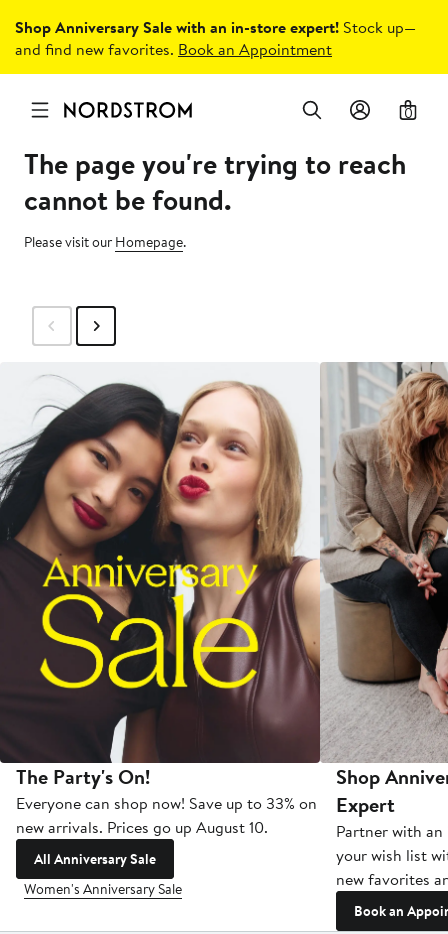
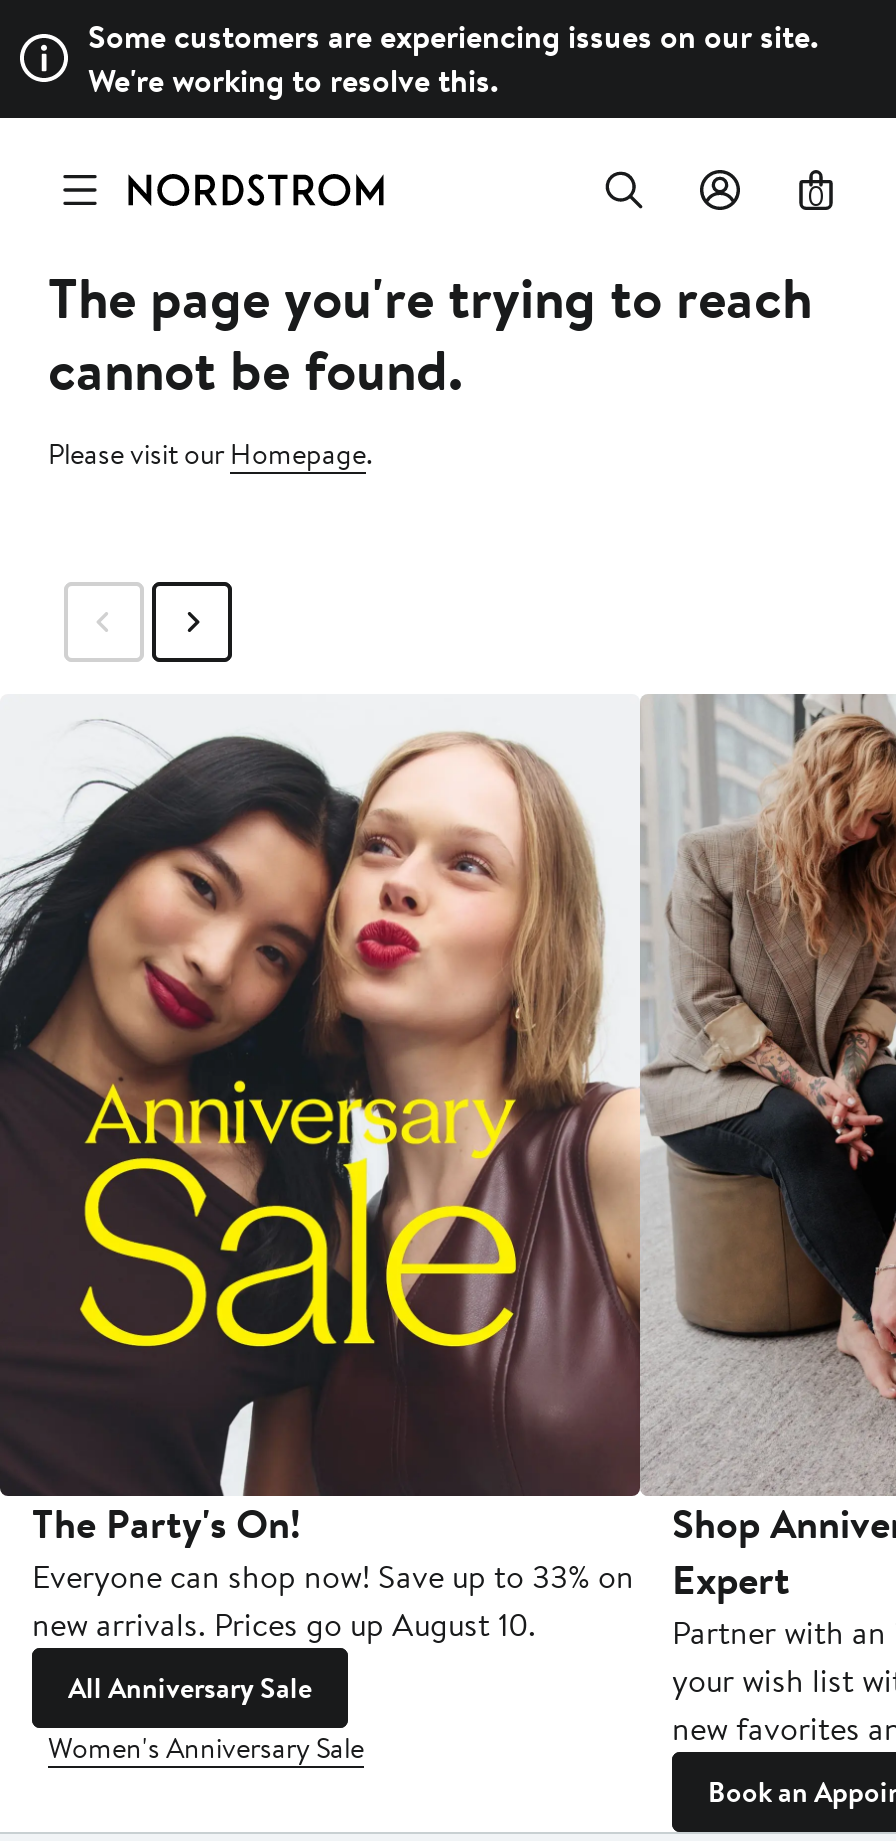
- Shop Anniversary Sale with an in-store expert! Stock up—
- and find new favorites. Book an Appointment
+ Some customers are experiencing issues on our site.
+ We're working to resolve this.
